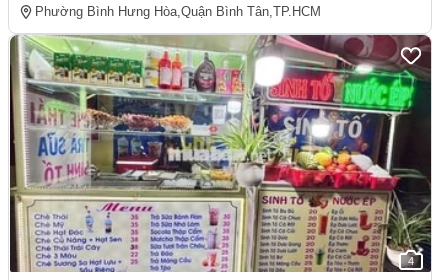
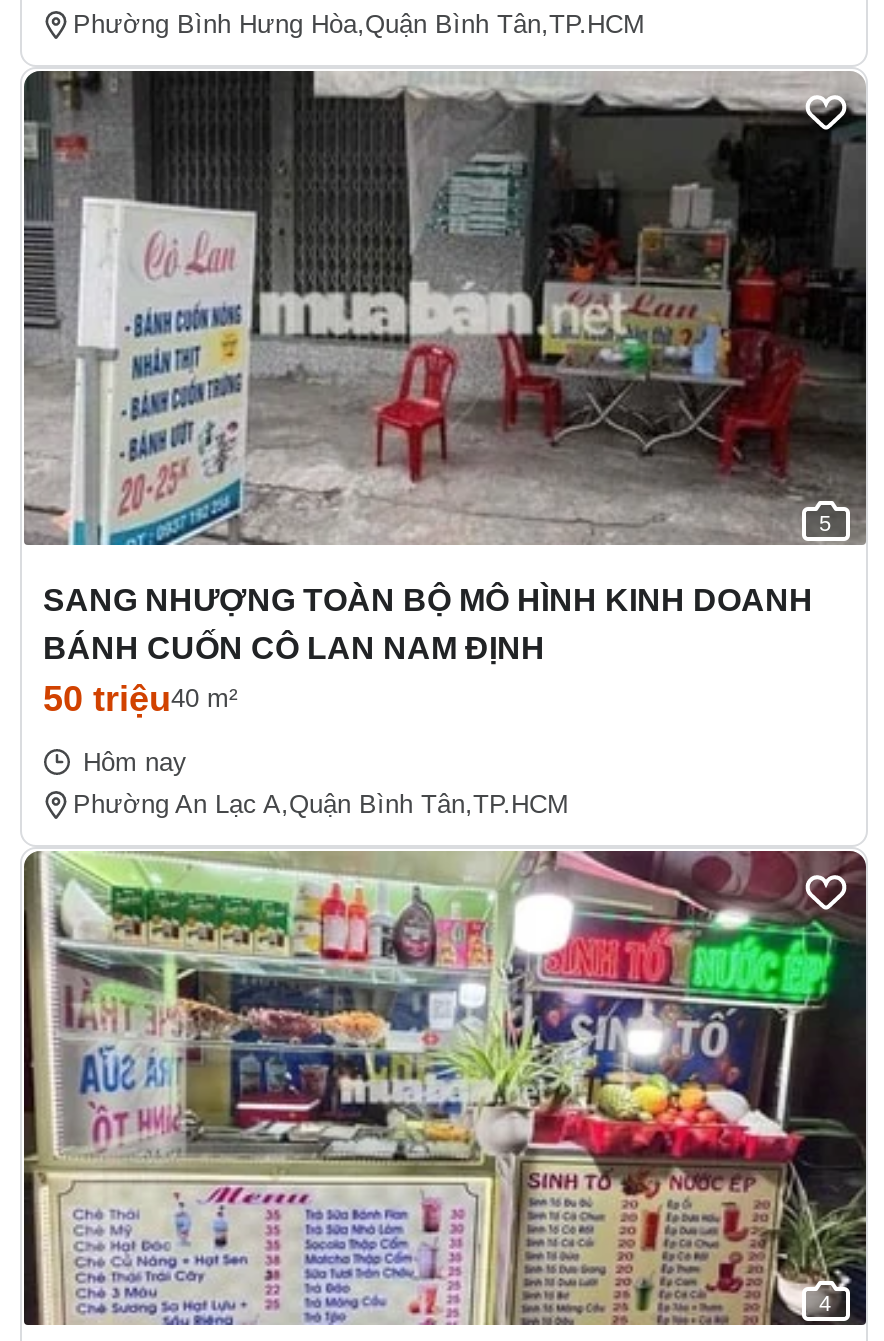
+ [image]
+ 5
+ SANG NHƯỢNG TOÀN BỘ MÔ HÌNH KINH DOANH
+ BÁNH CUỐN CÔ LAN NAM ĐỊNH
+ 50 triệu40 m²
+ Hôm nay
+ Phường An Lạc A,Quận Bình Tân,TP.HCM
